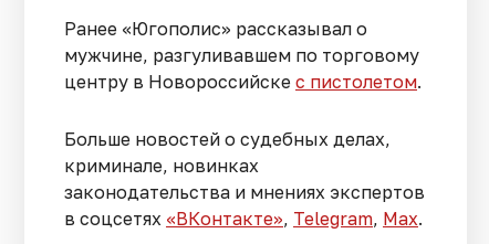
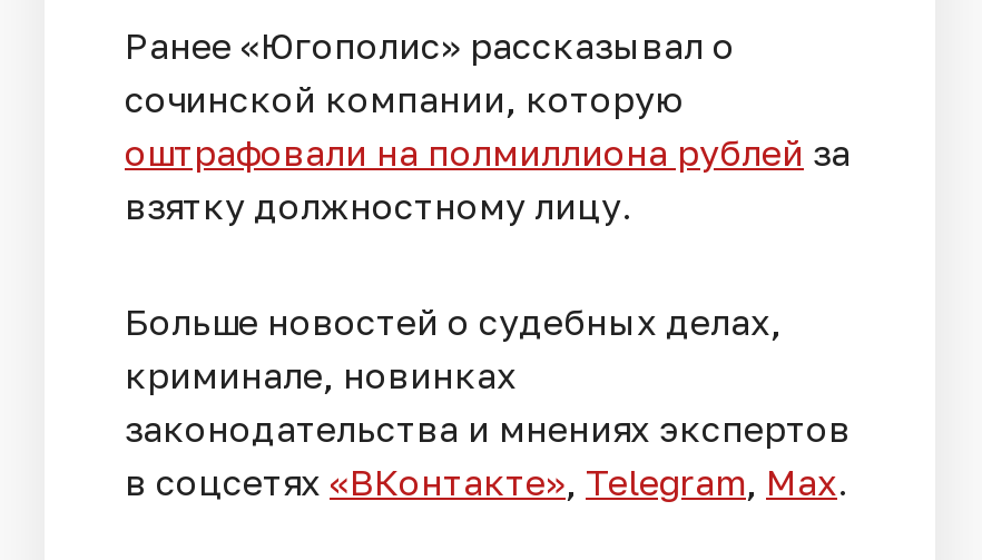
- мужчине, разгуливавшем по торговому
- центру в Новороссийске с пистолетом.
+ сочинской компании, которую
+ оштрафовали на полмиллиона рублей за
+ взятку должностному лицу.
